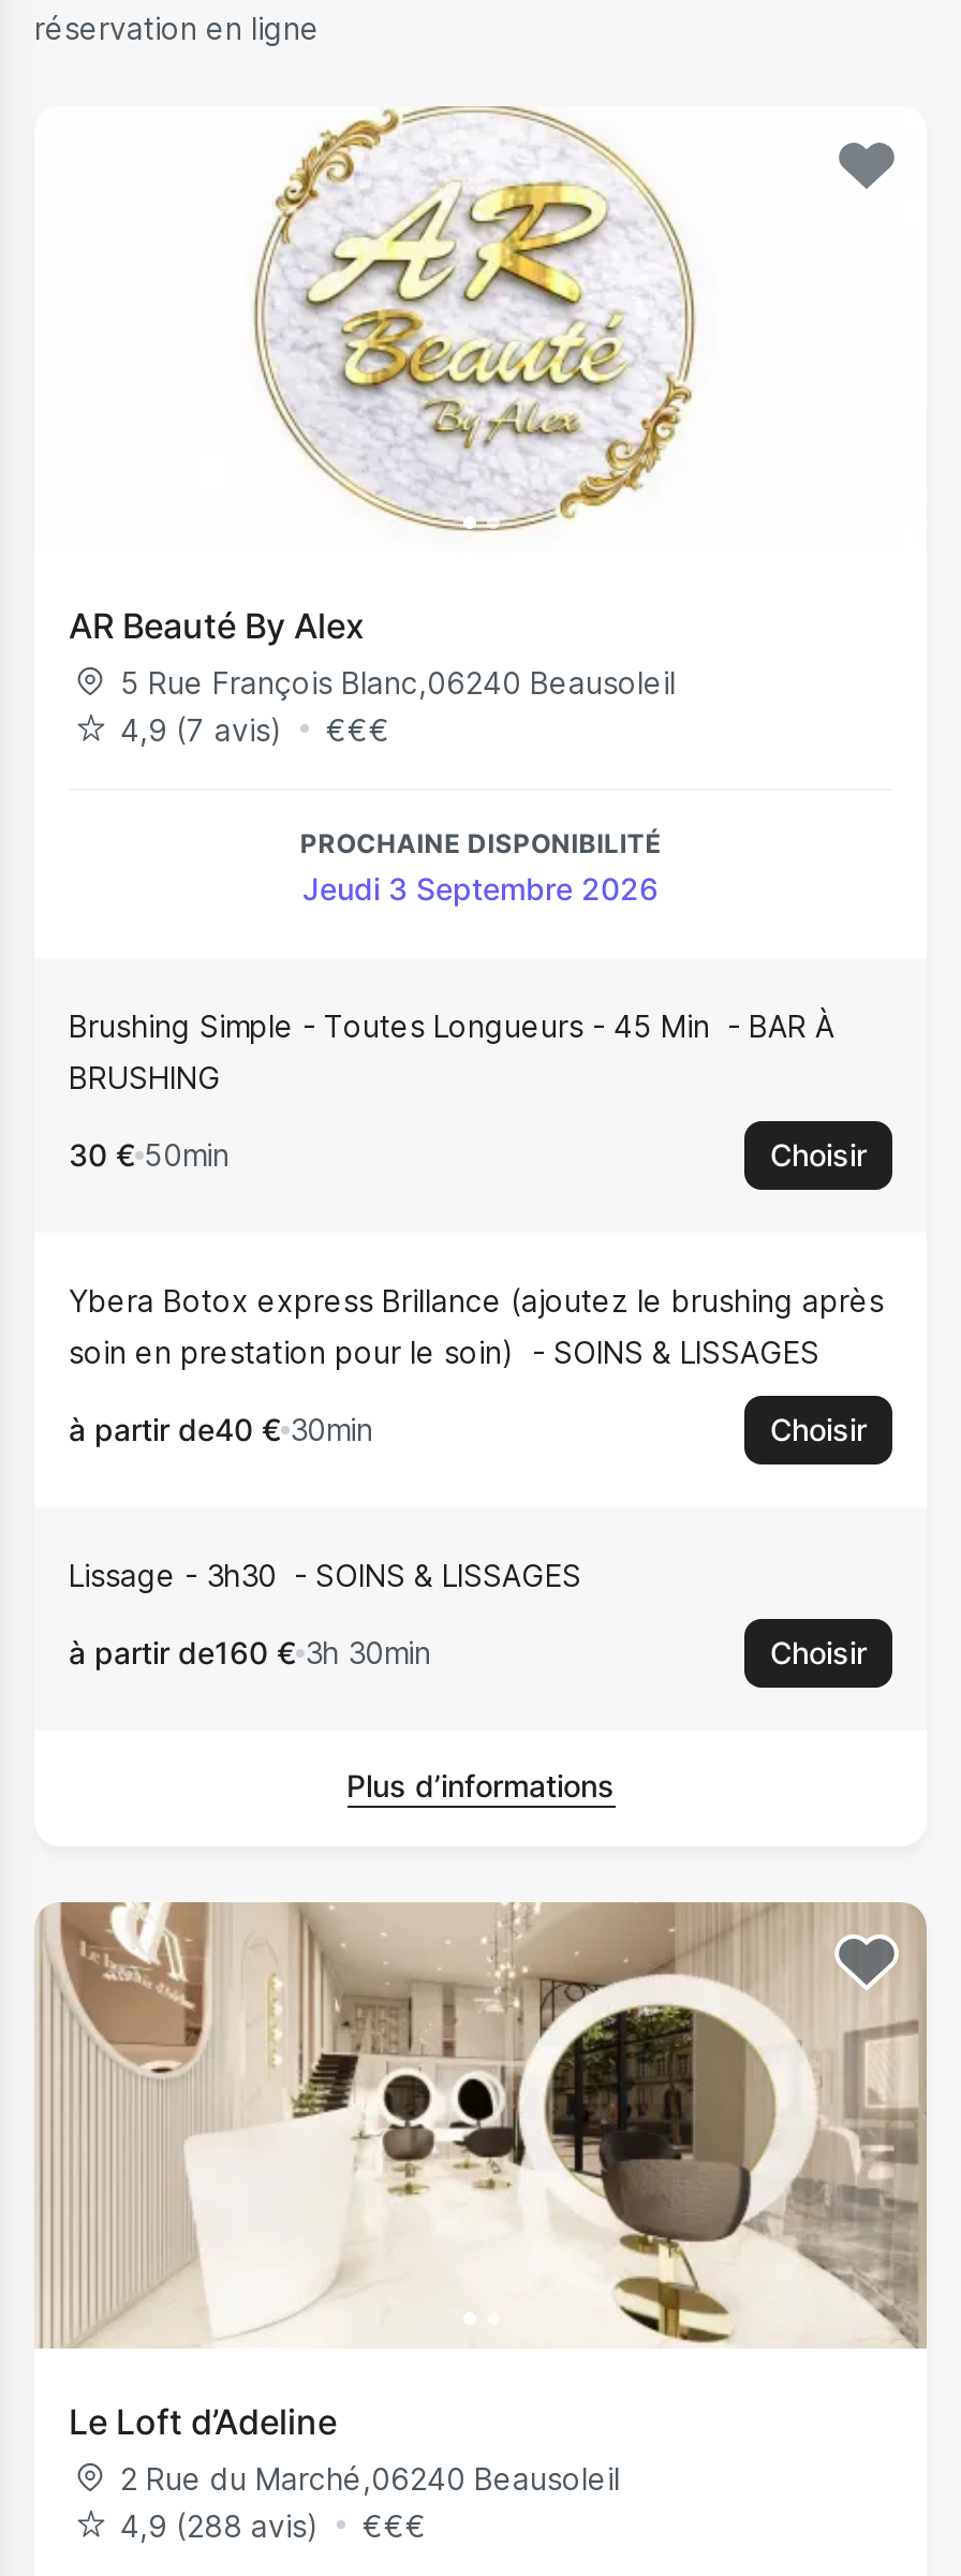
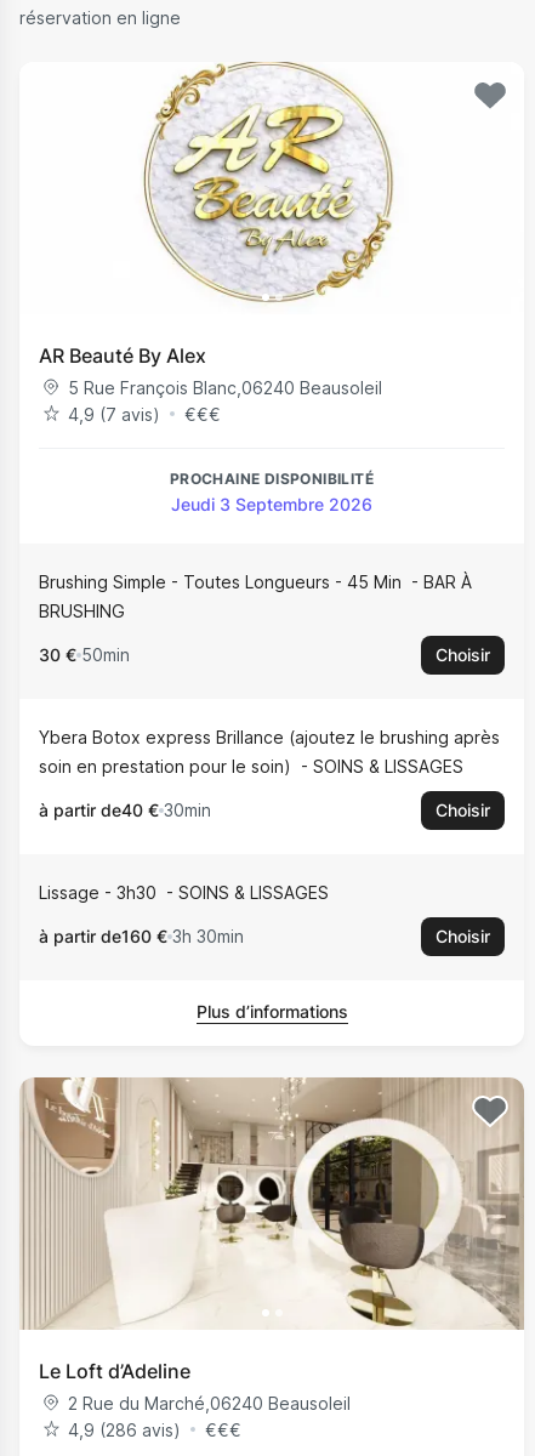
- 4,9 (288 avis)
+ 4,9 (286 avis)
